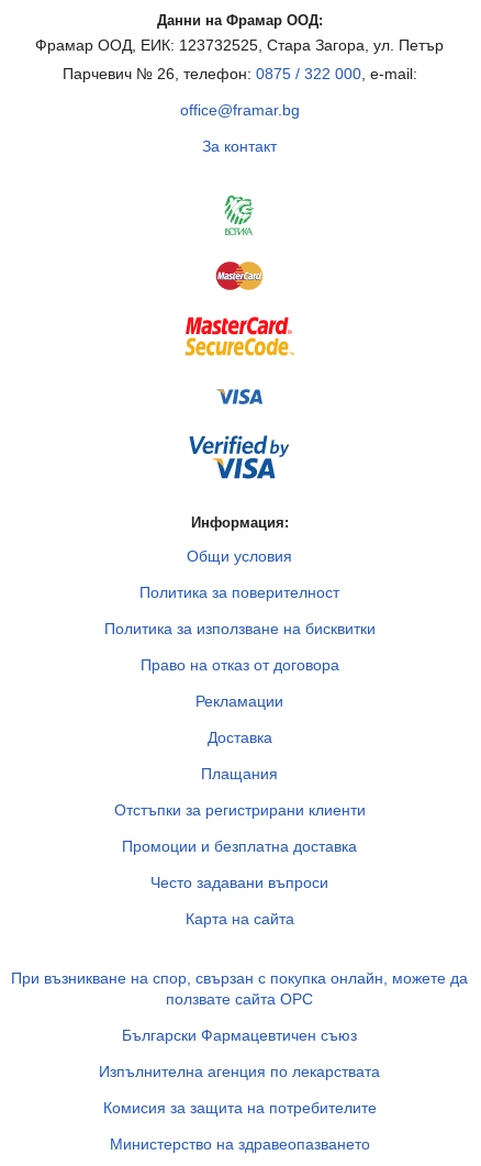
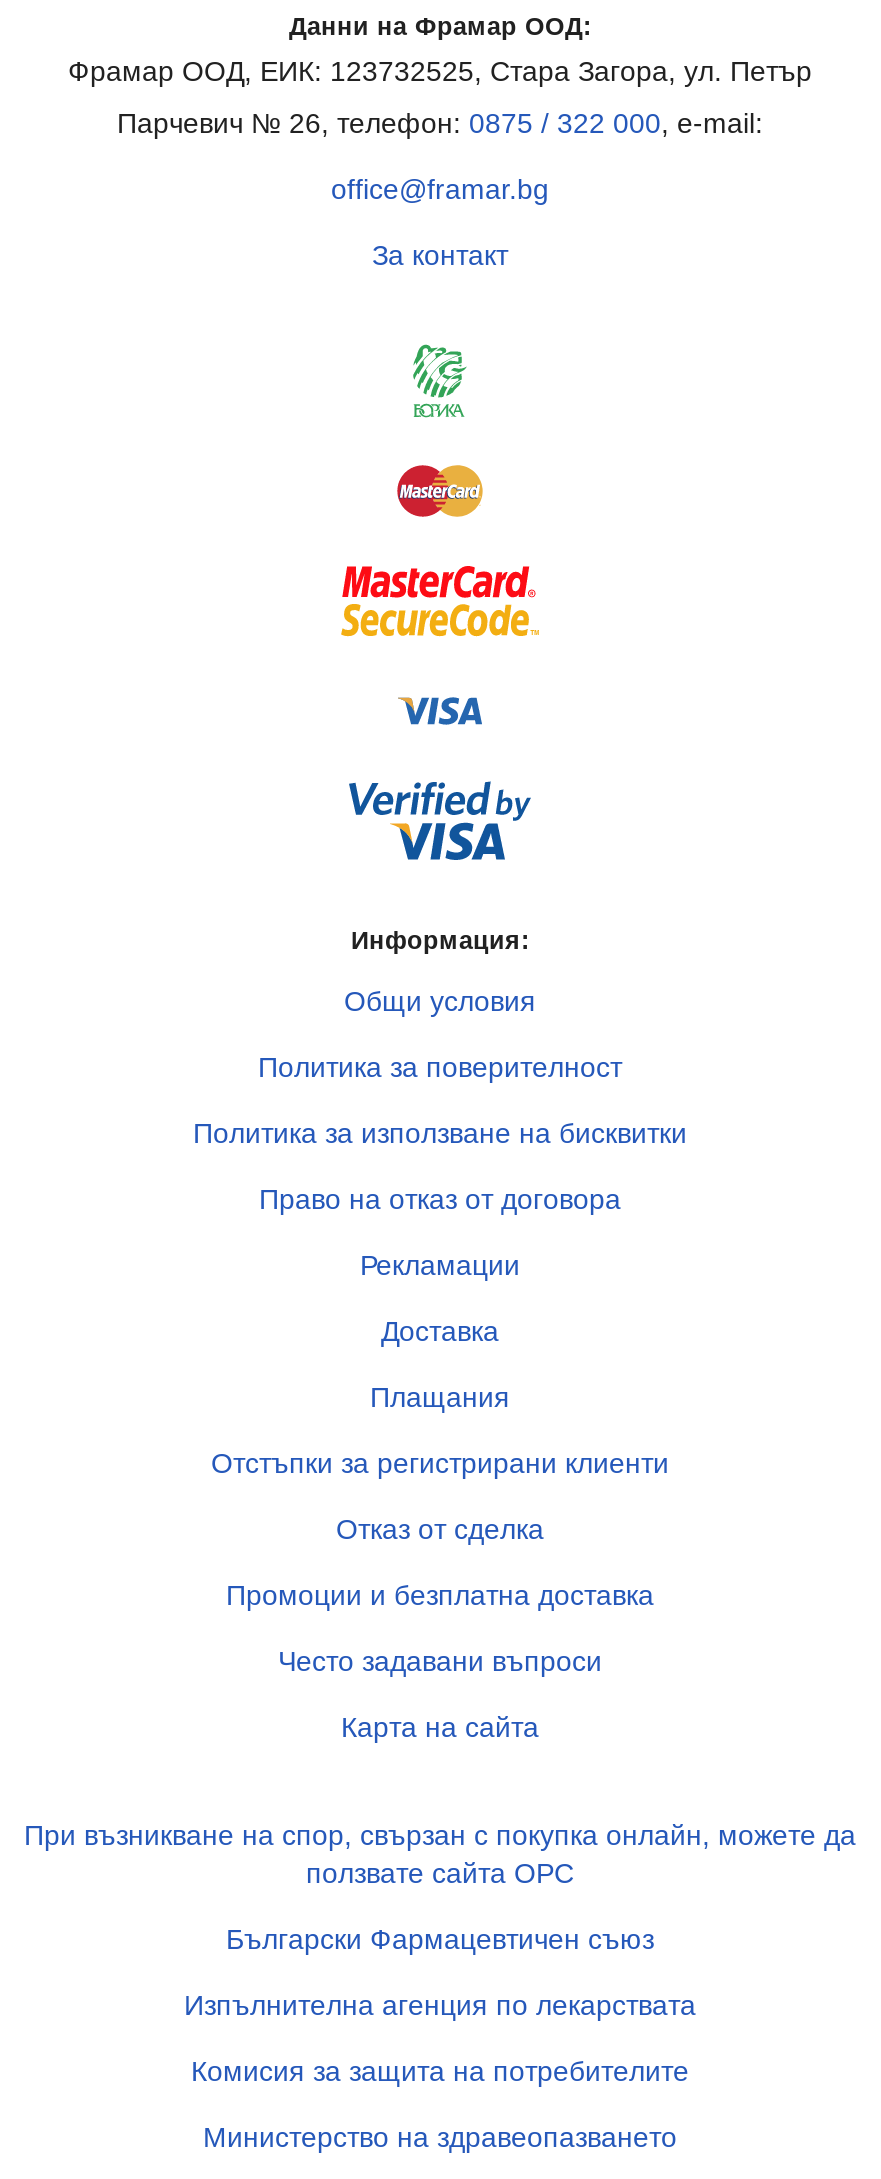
+ Отказ от сделка
